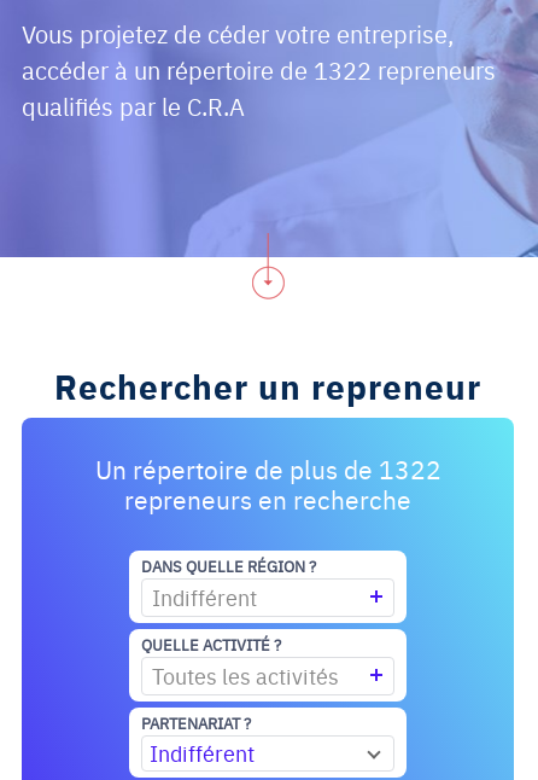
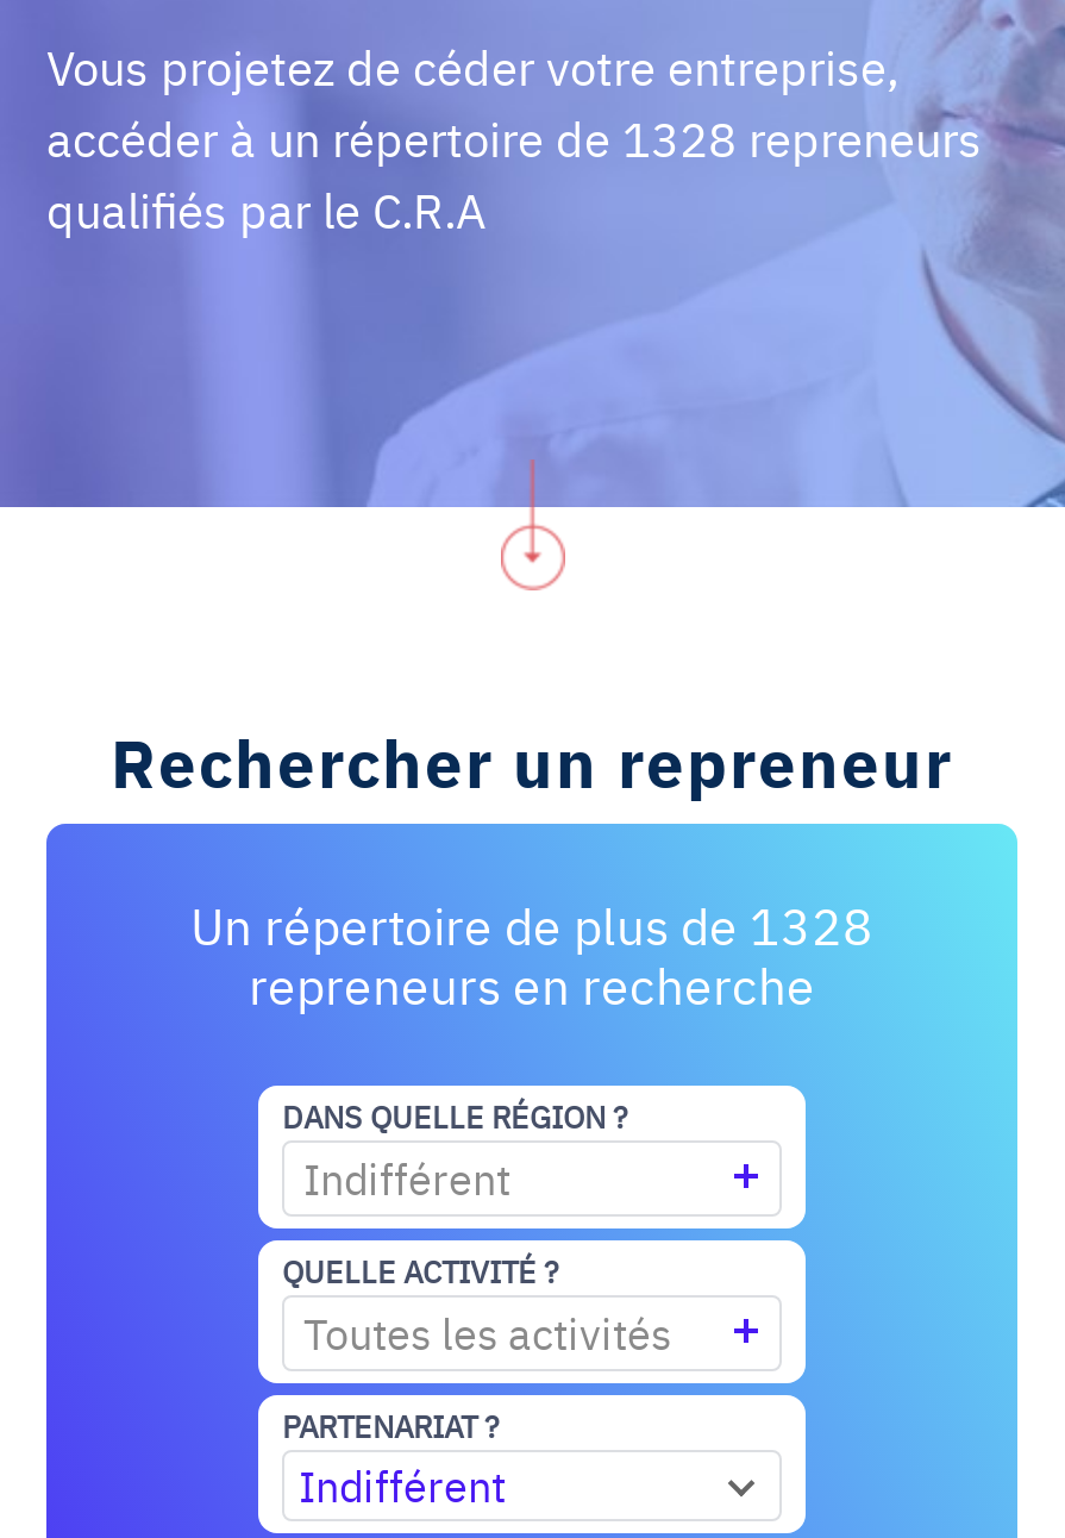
- accéder à un répertoire de 1322 repreneurs
+ accéder à un répertoire de 1328 repreneurs

- Un répertoire de plus de 1322
+ Un répertoire de plus de 1328
